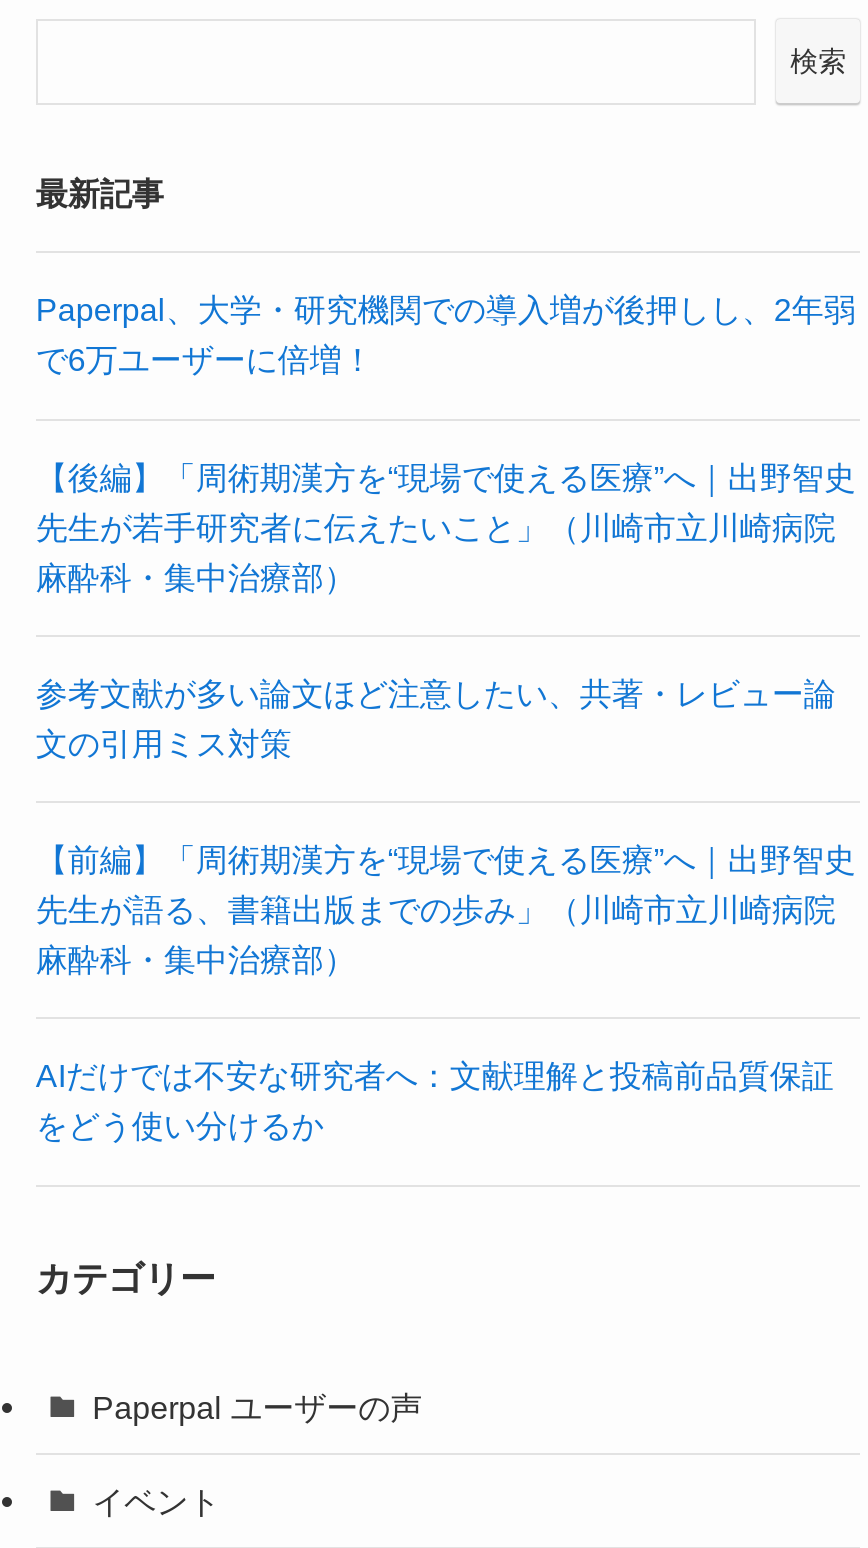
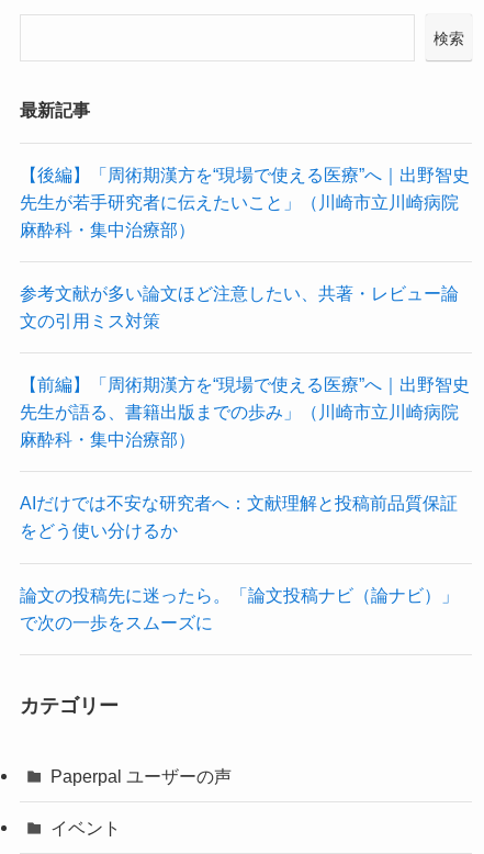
- Paperpal、大学・研究機関での導入増が後押しし、2年弱
- で6万ユーザーに倍増！

moved up: 【後編】「周術期漢方を“現場で使える医療”へ｜出野智史 | 先生が若手研究者に伝えたいこと」（川崎市立川崎病院 | 麻酔科・集中治療部） | ... | AIだけでは不安な研究者へ：文献理解と投稿前品質保証 | をどう使い分けるか

+ 論文の投稿先に迷ったら。「論文投稿ナビ（論ナビ）」
+ で次の一歩をスムーズに
